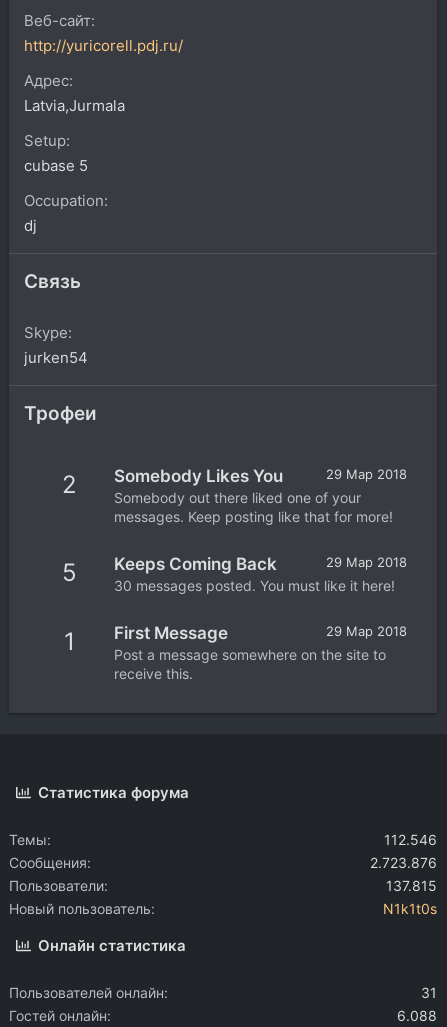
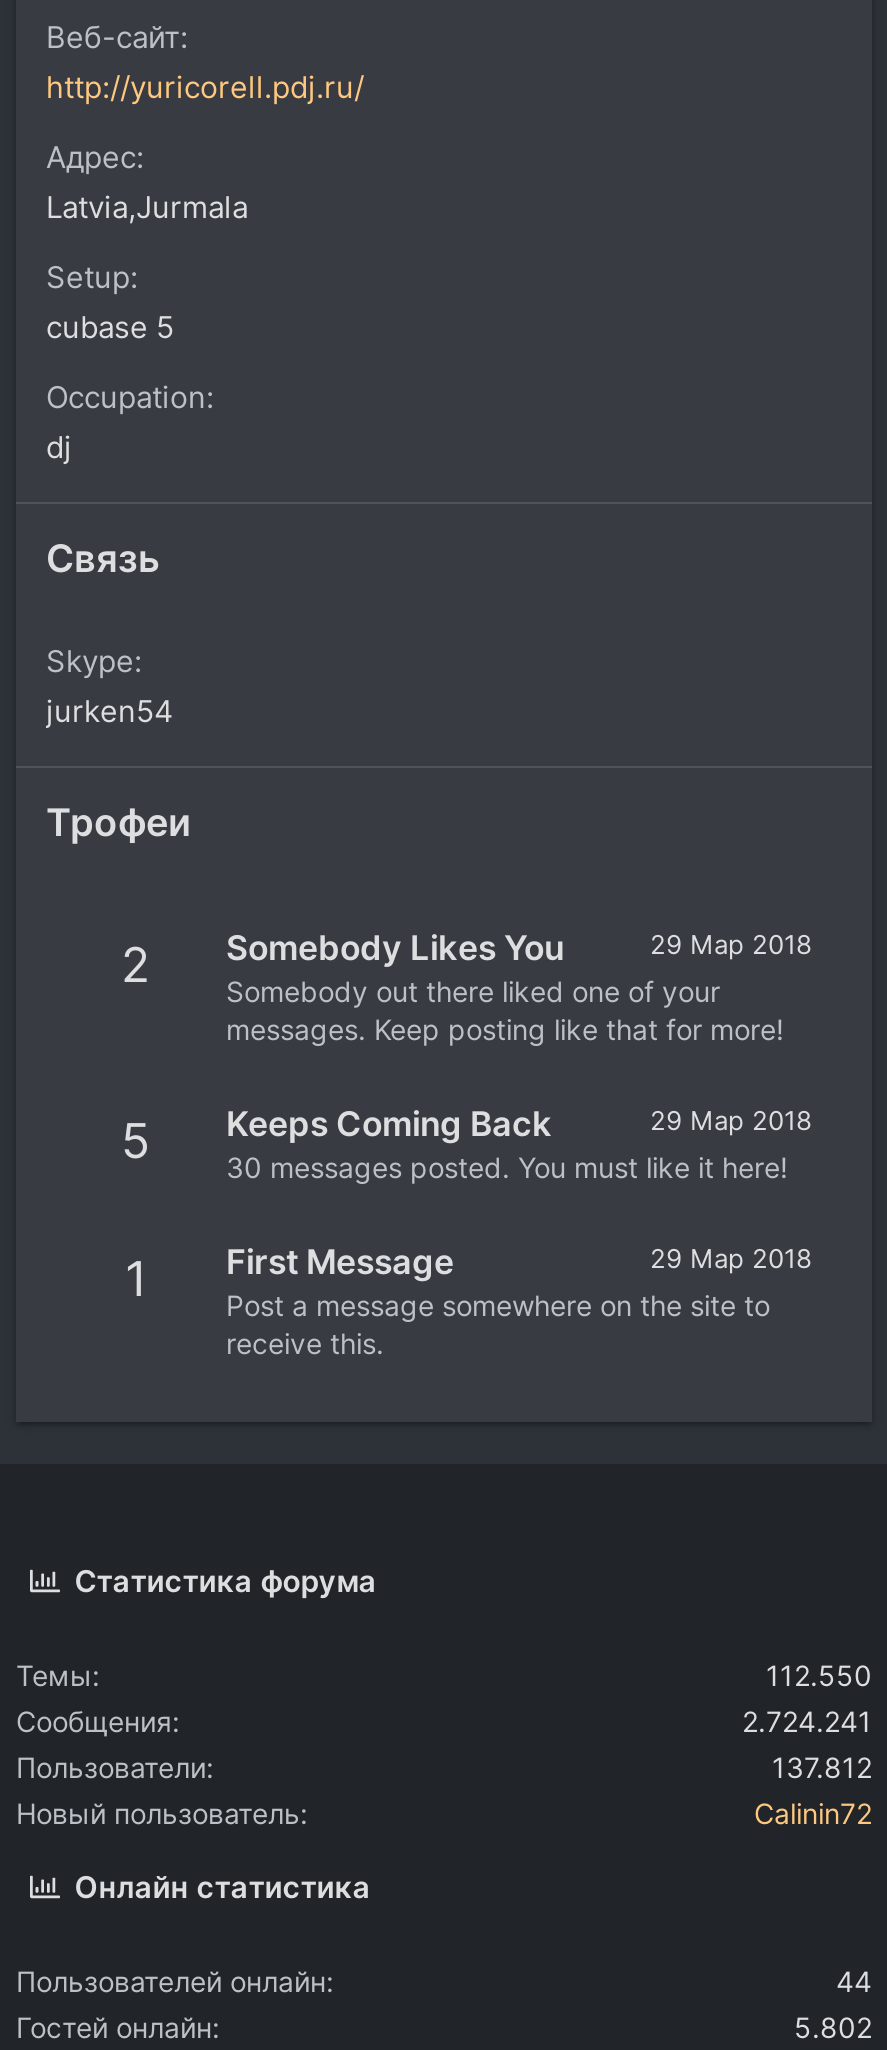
- 112.546
+ 112.550

- 2.723.876
+ 2.724.241

- 137.815
+ 137.812

- N1k1t0s
+ Calinin72

- 31
+ 44

- 6.088
+ 5.802
